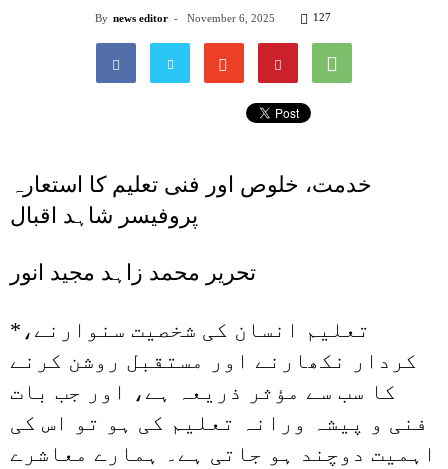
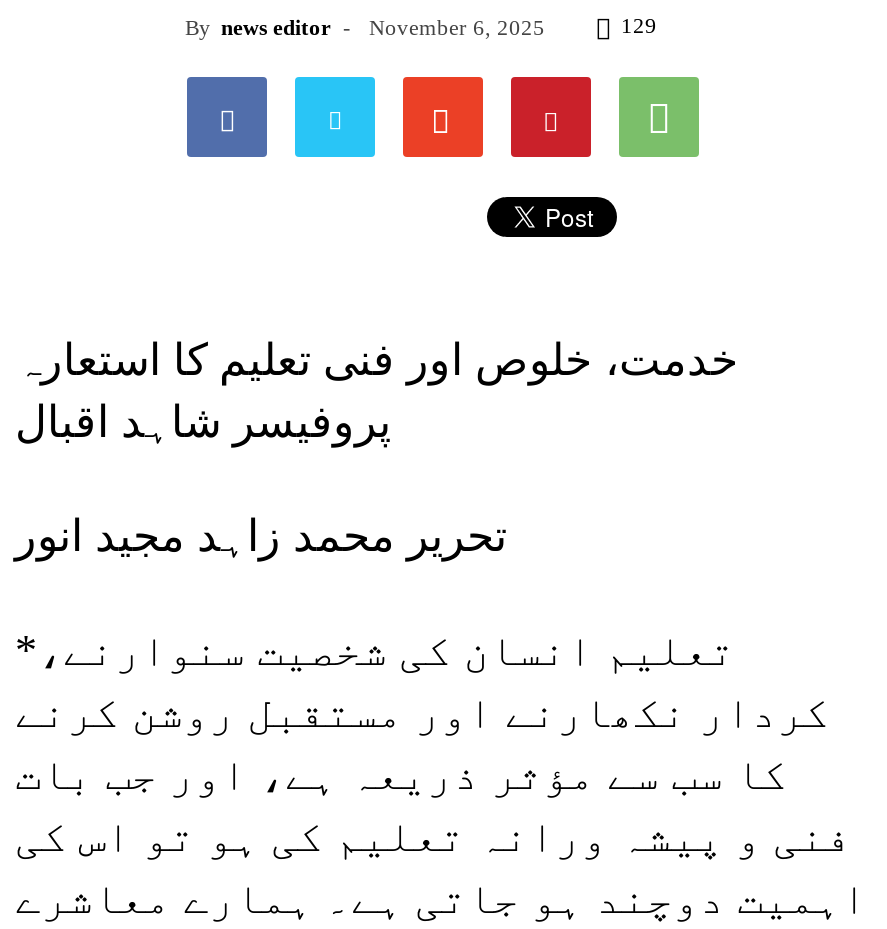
- 127
+ 129
